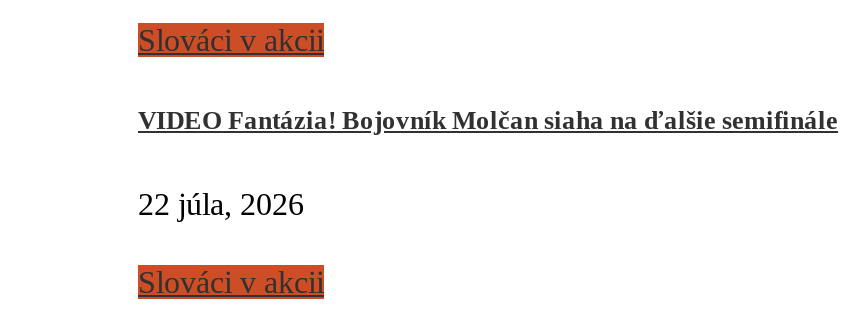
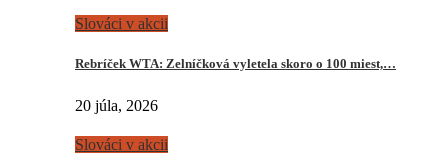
- VIDEO Fantázia! Bojovník Molčan siaha na ďalšie semifinále
+ Rebríček WTA: Zelníčková vyletela skoro o 100 miest,…

- 22 júla, 2026
+ 20 júla, 2026
